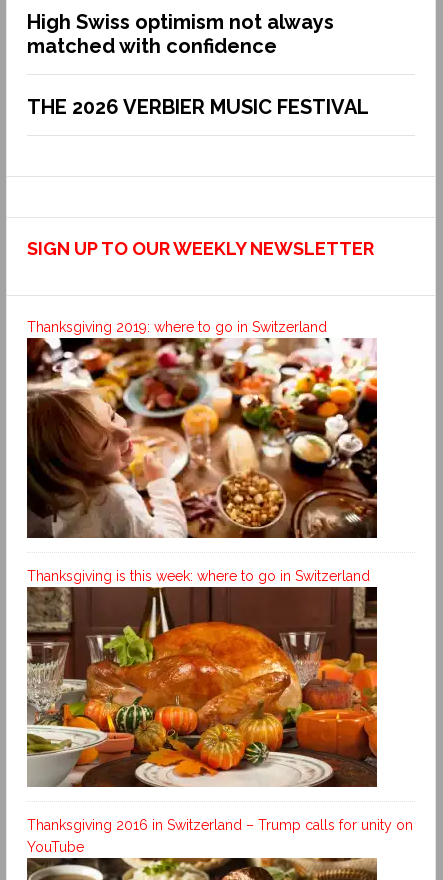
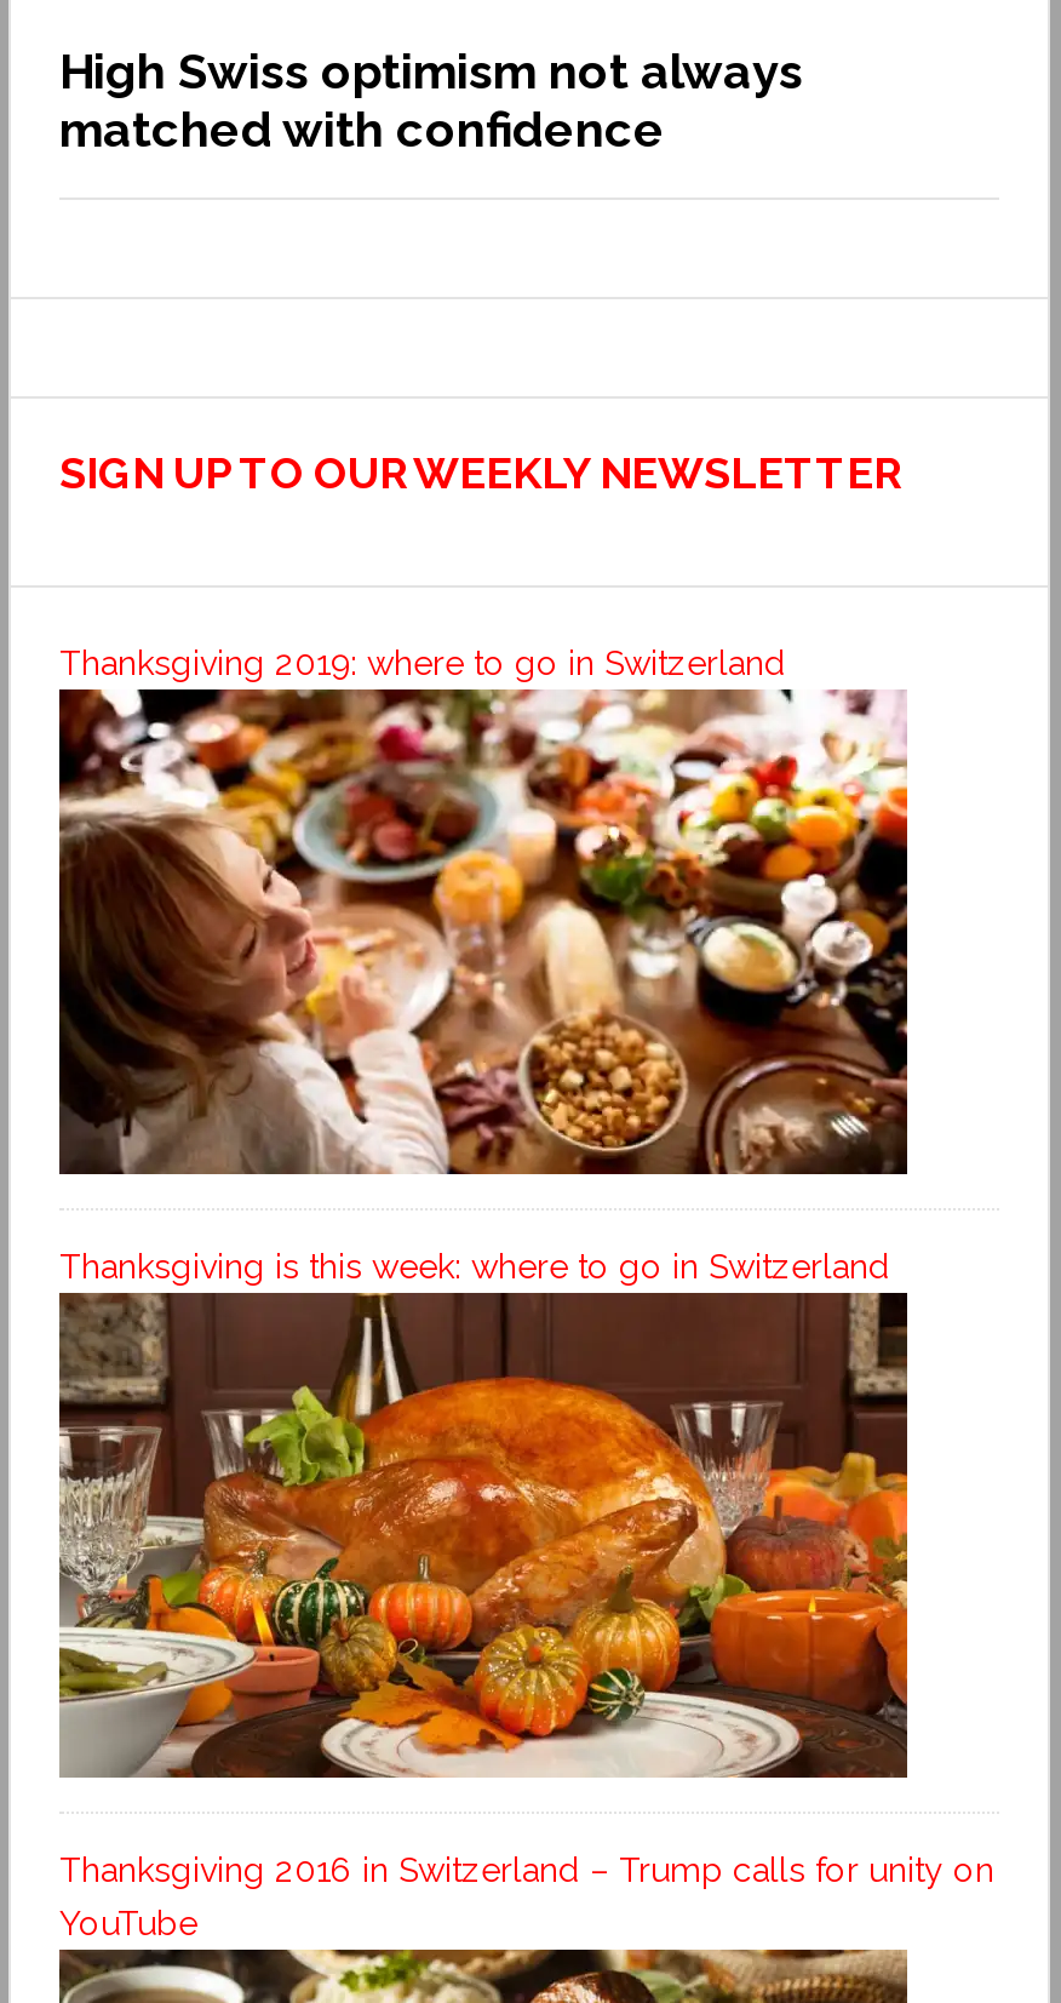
- THE 2026 VERBIER MUSIC FESTIVAL
